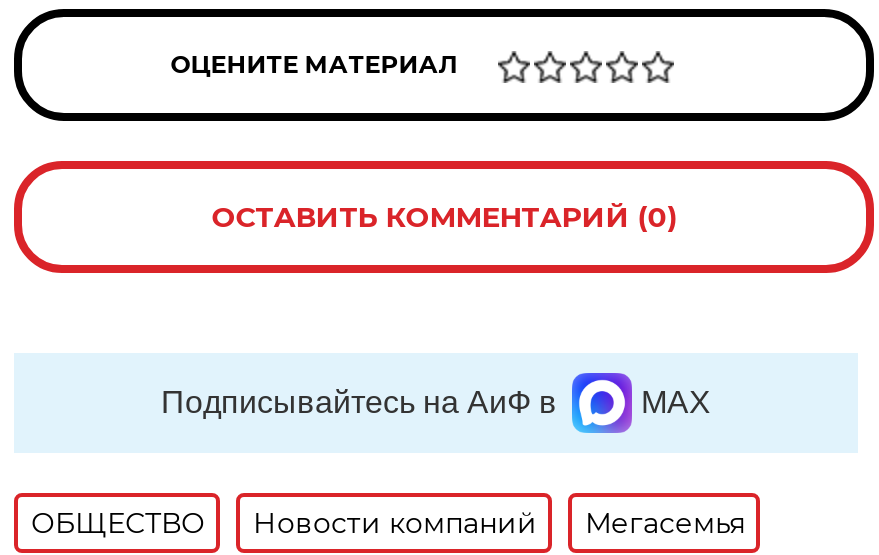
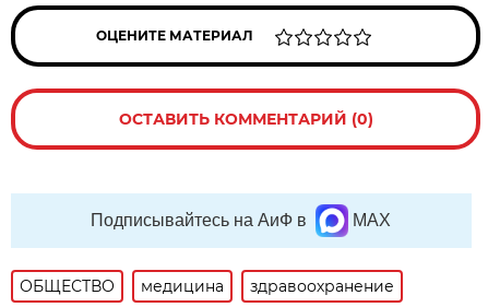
- Новости компаний
- Мегасемья
+ медицина
+ здравоохранение
